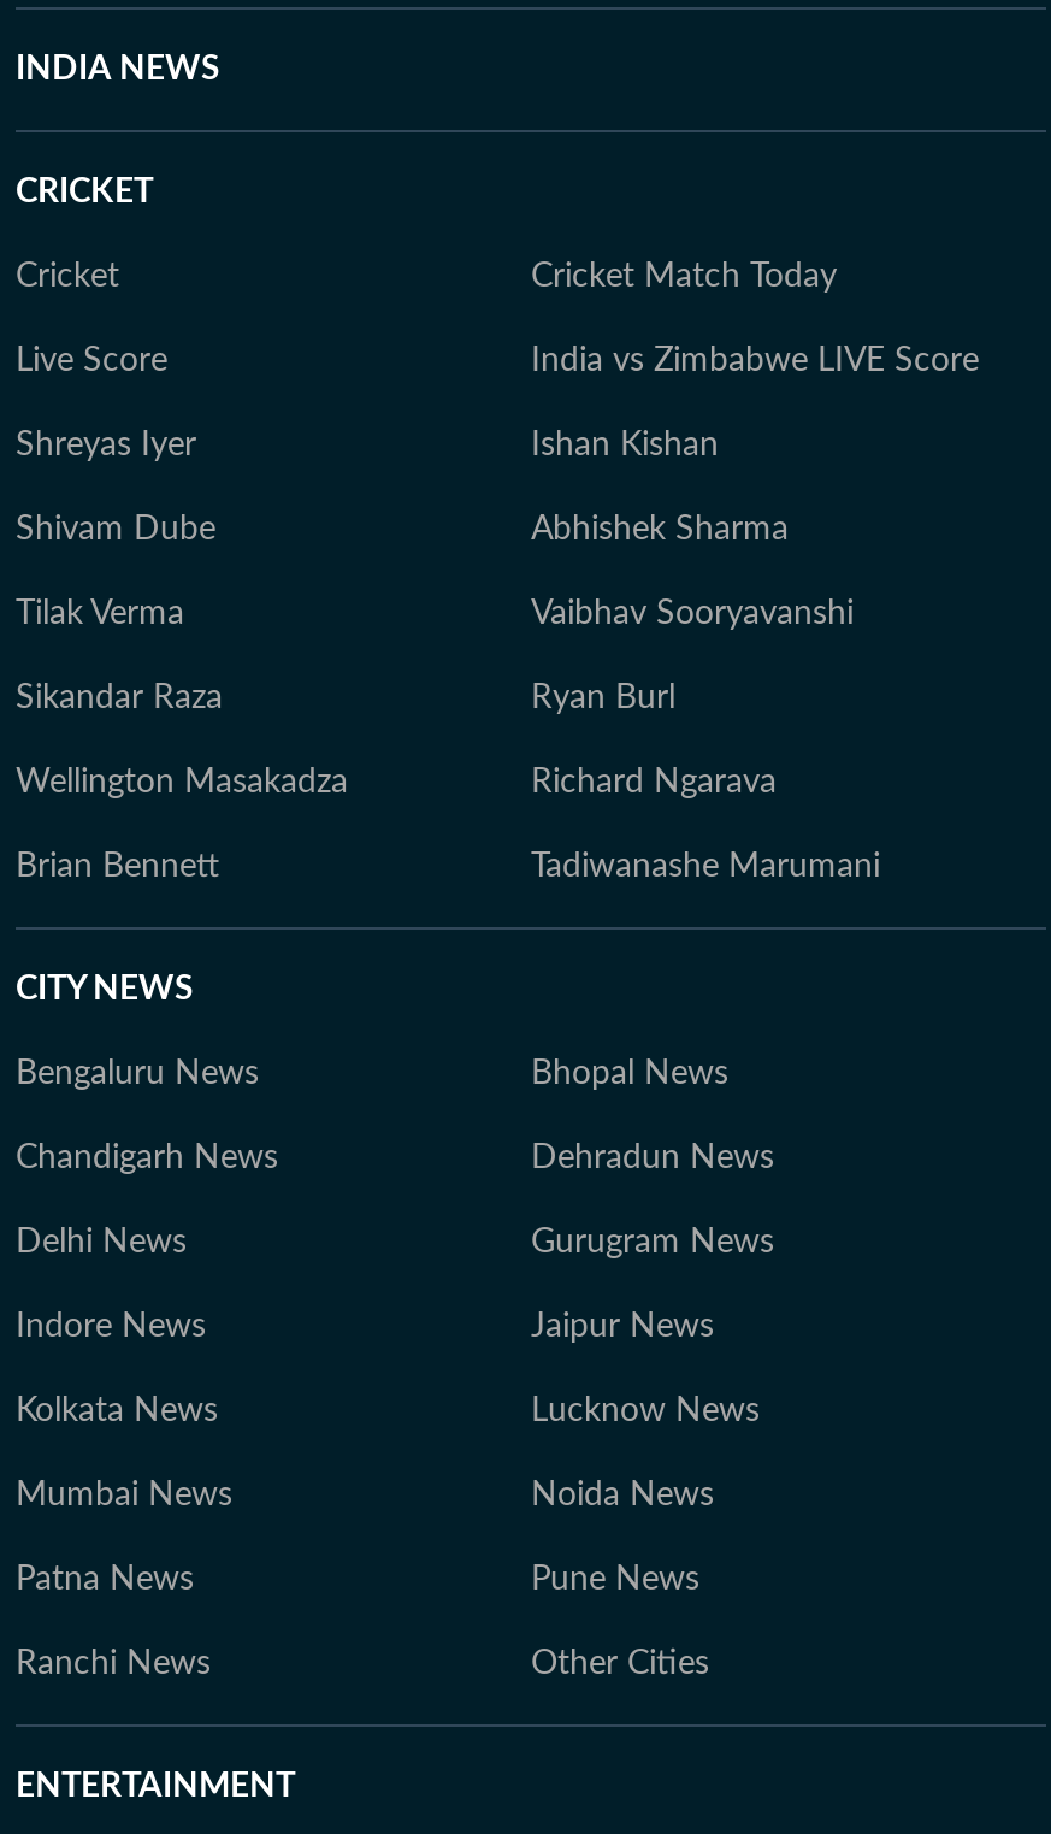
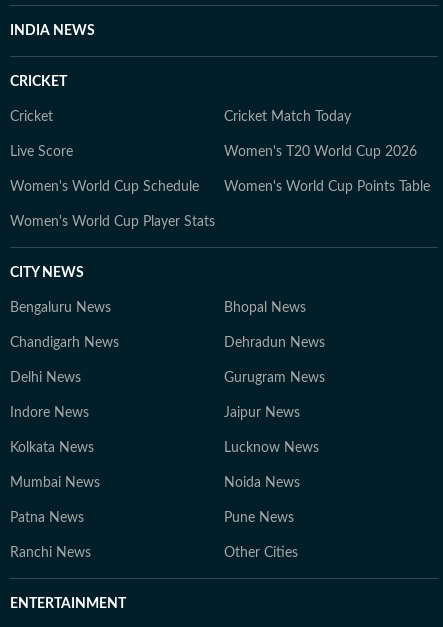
- India vs Zimbabwe LIVE Score
- Shreyas Iyer
- Ishan Kishan
- Shivam Dube
- Abhishek Sharma
- Tilak Verma
- Vaibhav Sooryavanshi
- Sikandar Raza
- Ryan Burl
- Wellington Masakadza
- Richard Ngarava
- Brian Bennett
- Tadiwanashe Marumani
+ Women's T20 World Cup 2026
+ Women's World Cup Schedule
+ Women's World Cup Points Table
+ Women's World Cup Player Stats
